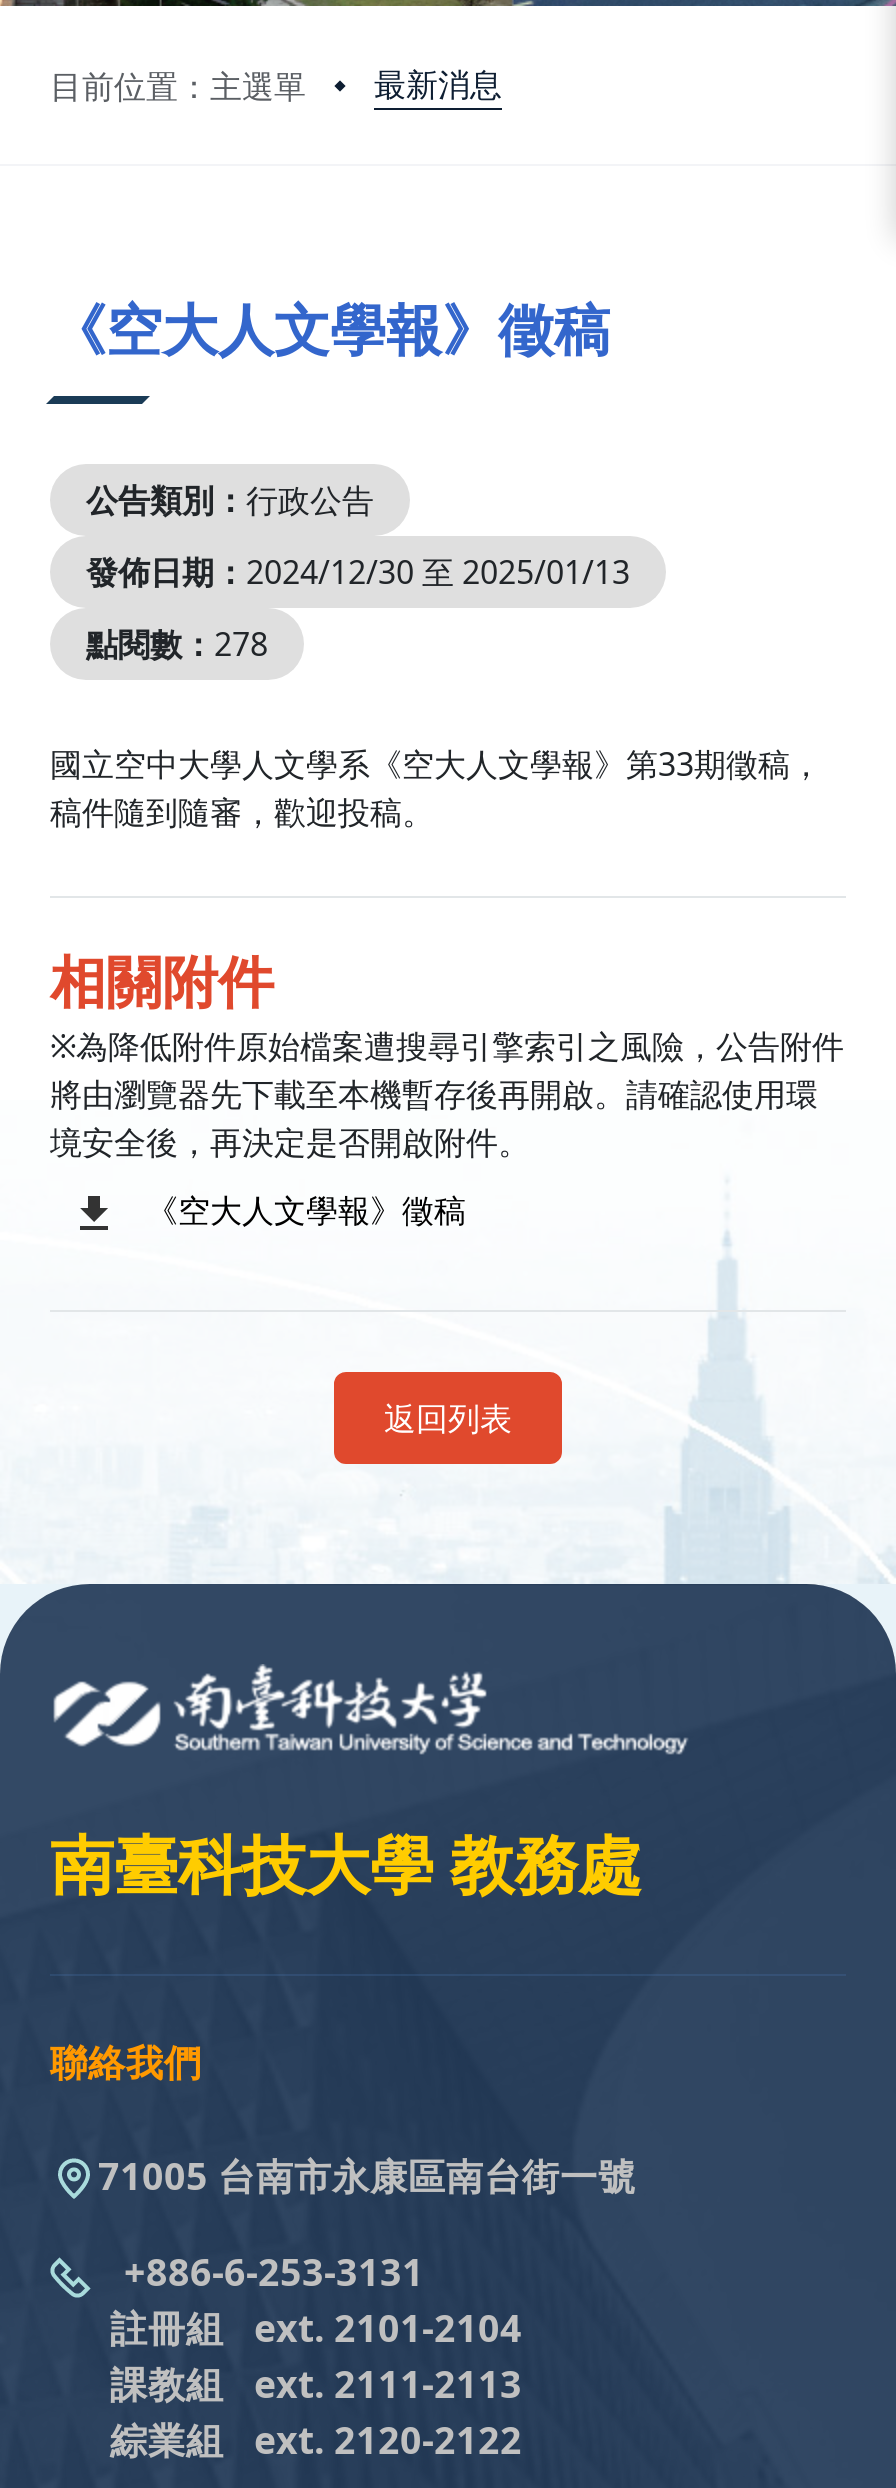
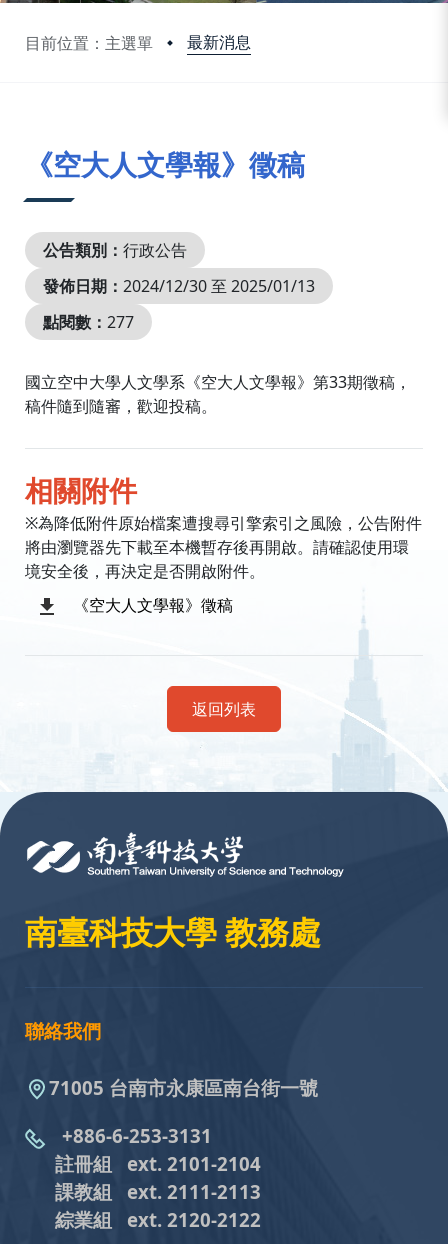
- 點閱數：278
+ 點閱數：277
